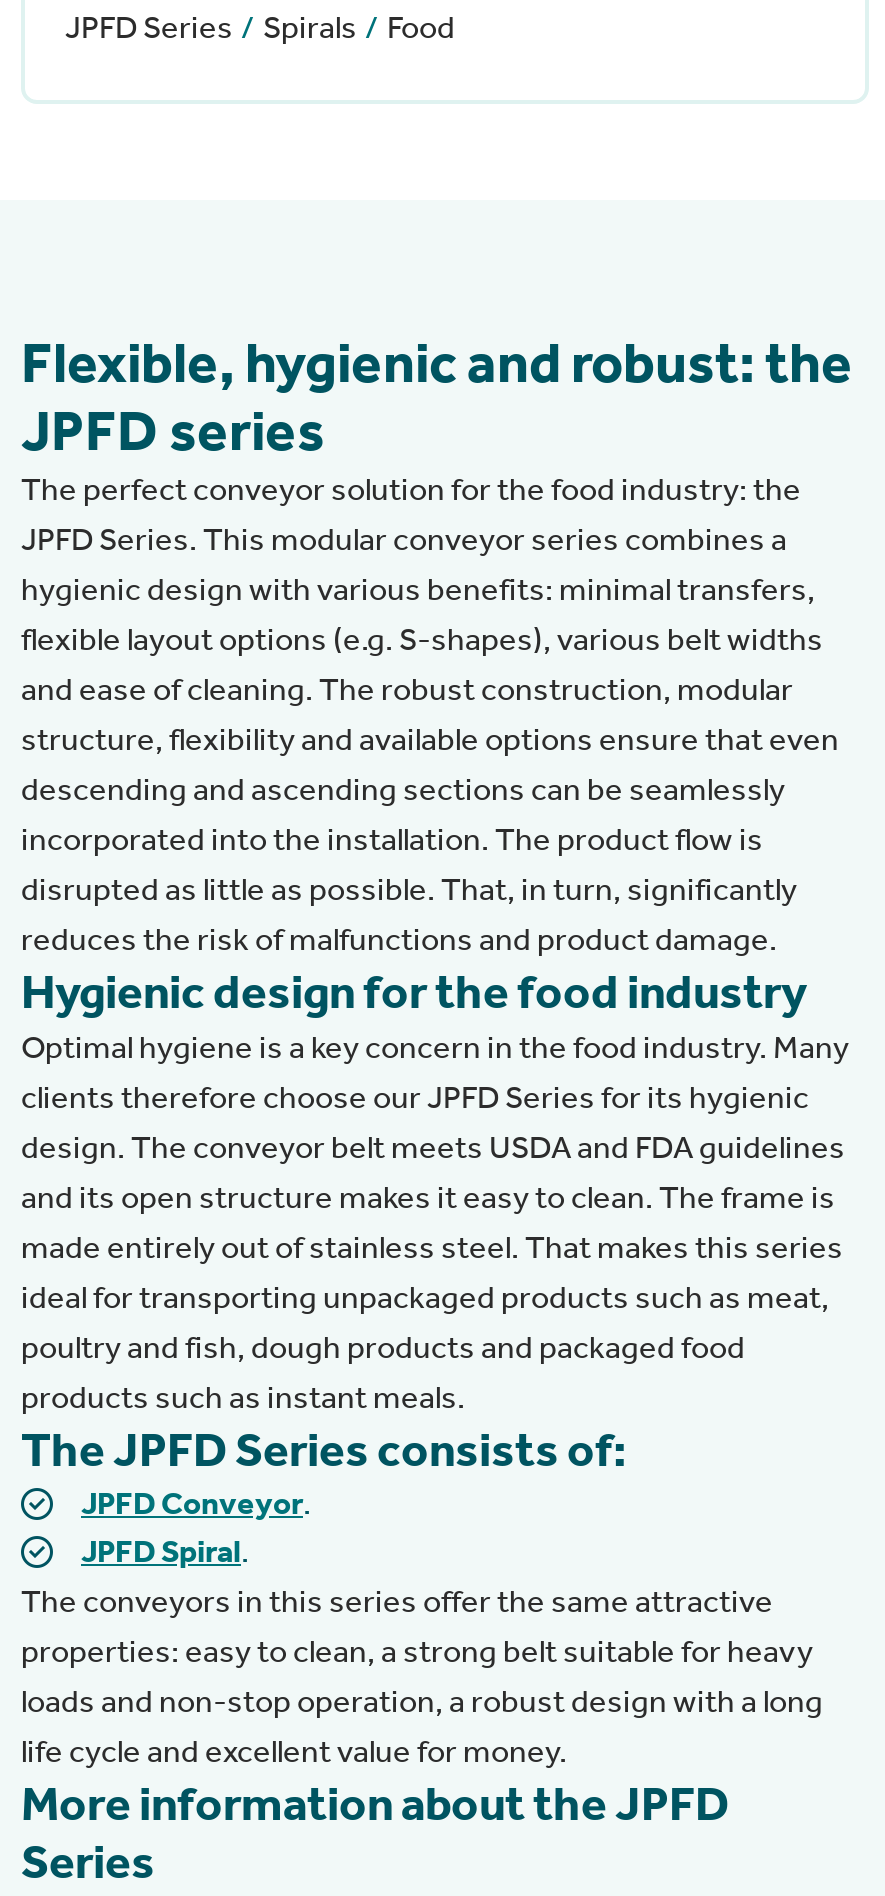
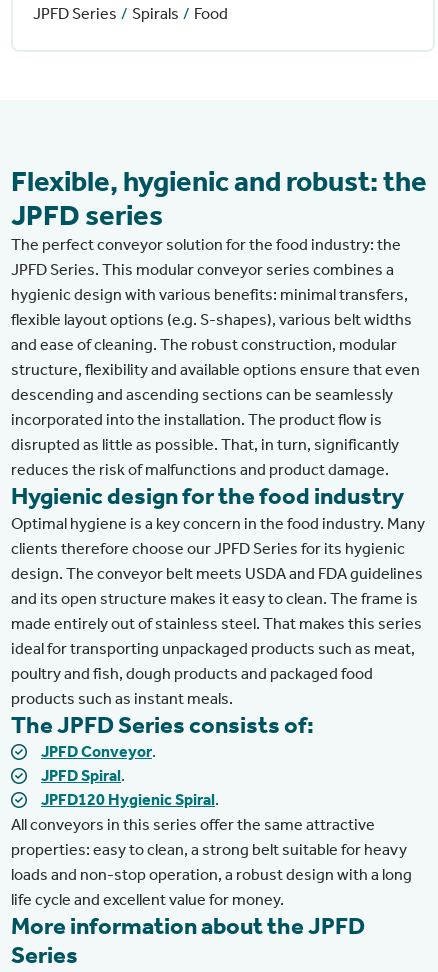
- The conveyors in this series offer the same attractive
+ JPFD120 Hygienic Spiral.
+ All conveyors in this series offer the same attractive
